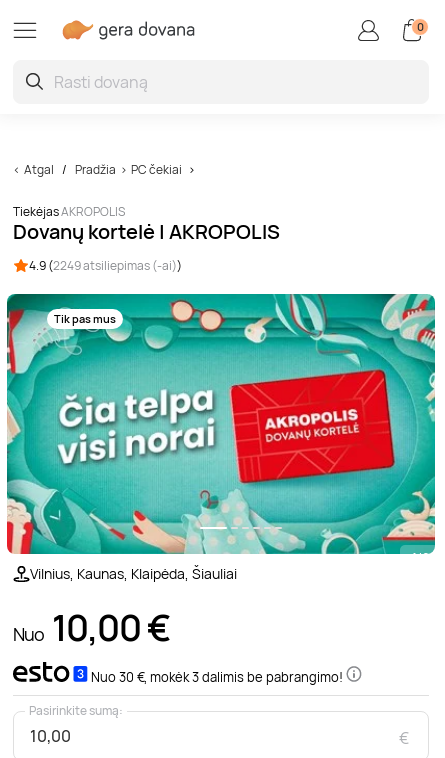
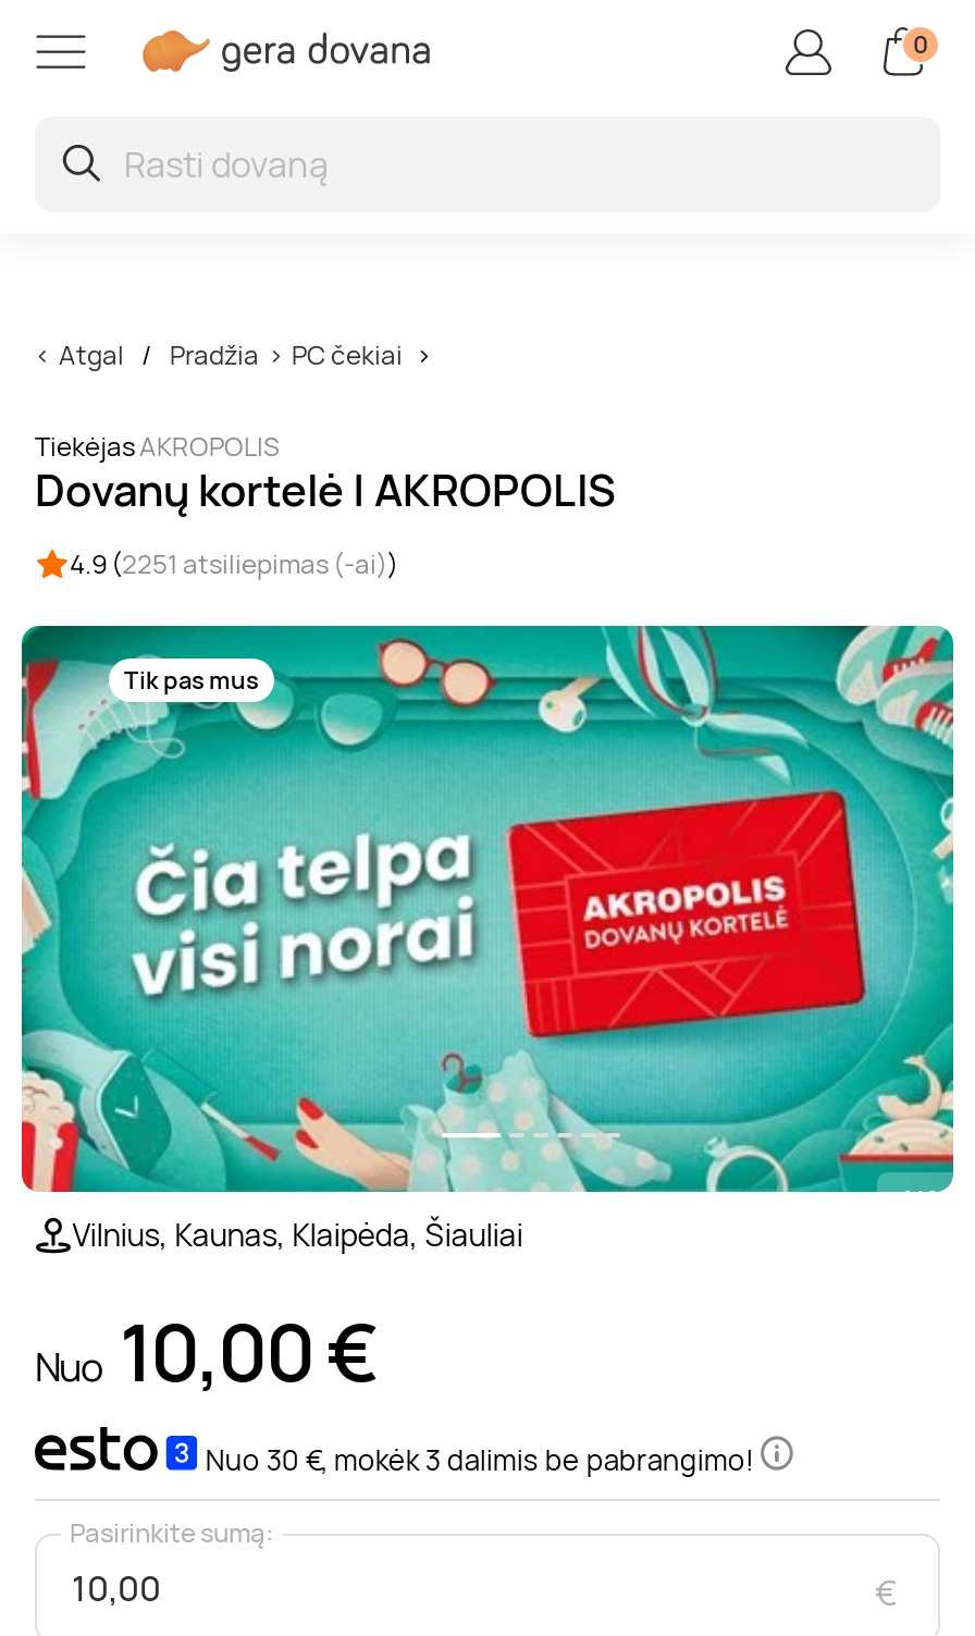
- 4.9 (2249 atsiliepimas (-ai))
+ 4.9 (2251 atsiliepimas (-ai))
